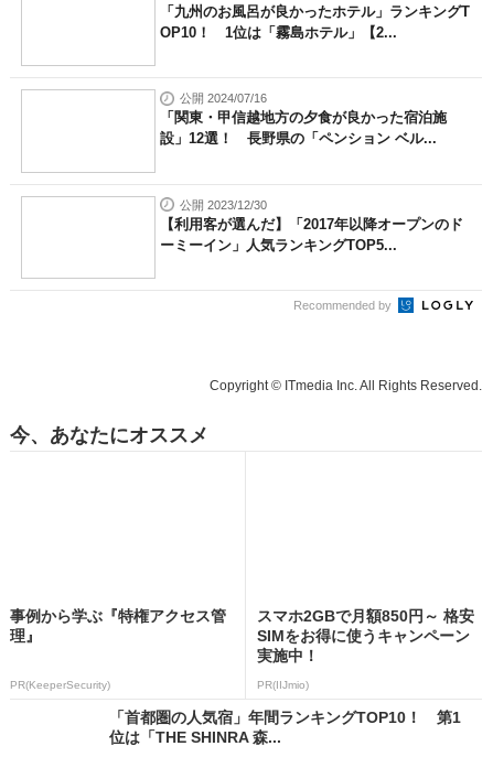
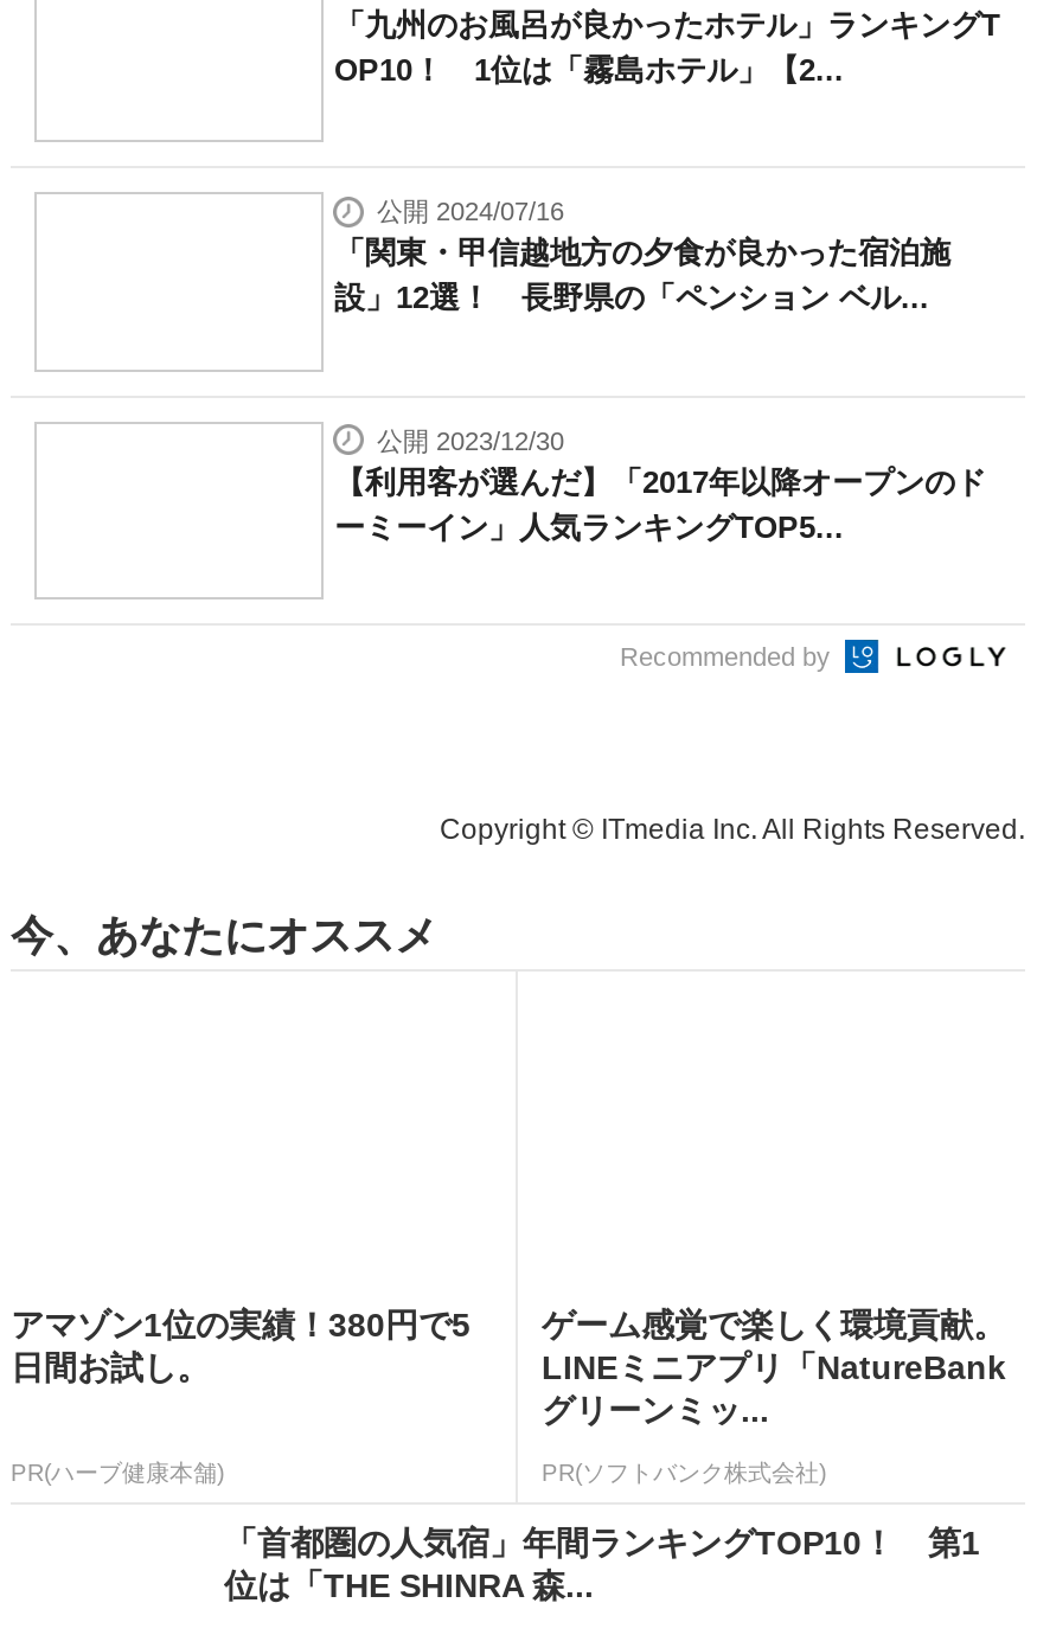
- 事例から学ぶ『特権アクセス管
- 理』
+ アマゾン1位の実績！380円で5
+ 日間お試し。

- スマホ2GBで月額850円～ 格安
- SIMをお得に使うキャンペーン
- 実施中！
+ ゲーム感覚で楽しく環境貢献。
+ LINEミニアプリ「NatureBank
+ グリーンミッ...

- PR(KeeperSecurity)
+ PR(ハーブ健康本舗)

- PR(IIJmio)
+ PR(ソフトバンク株式会社)
